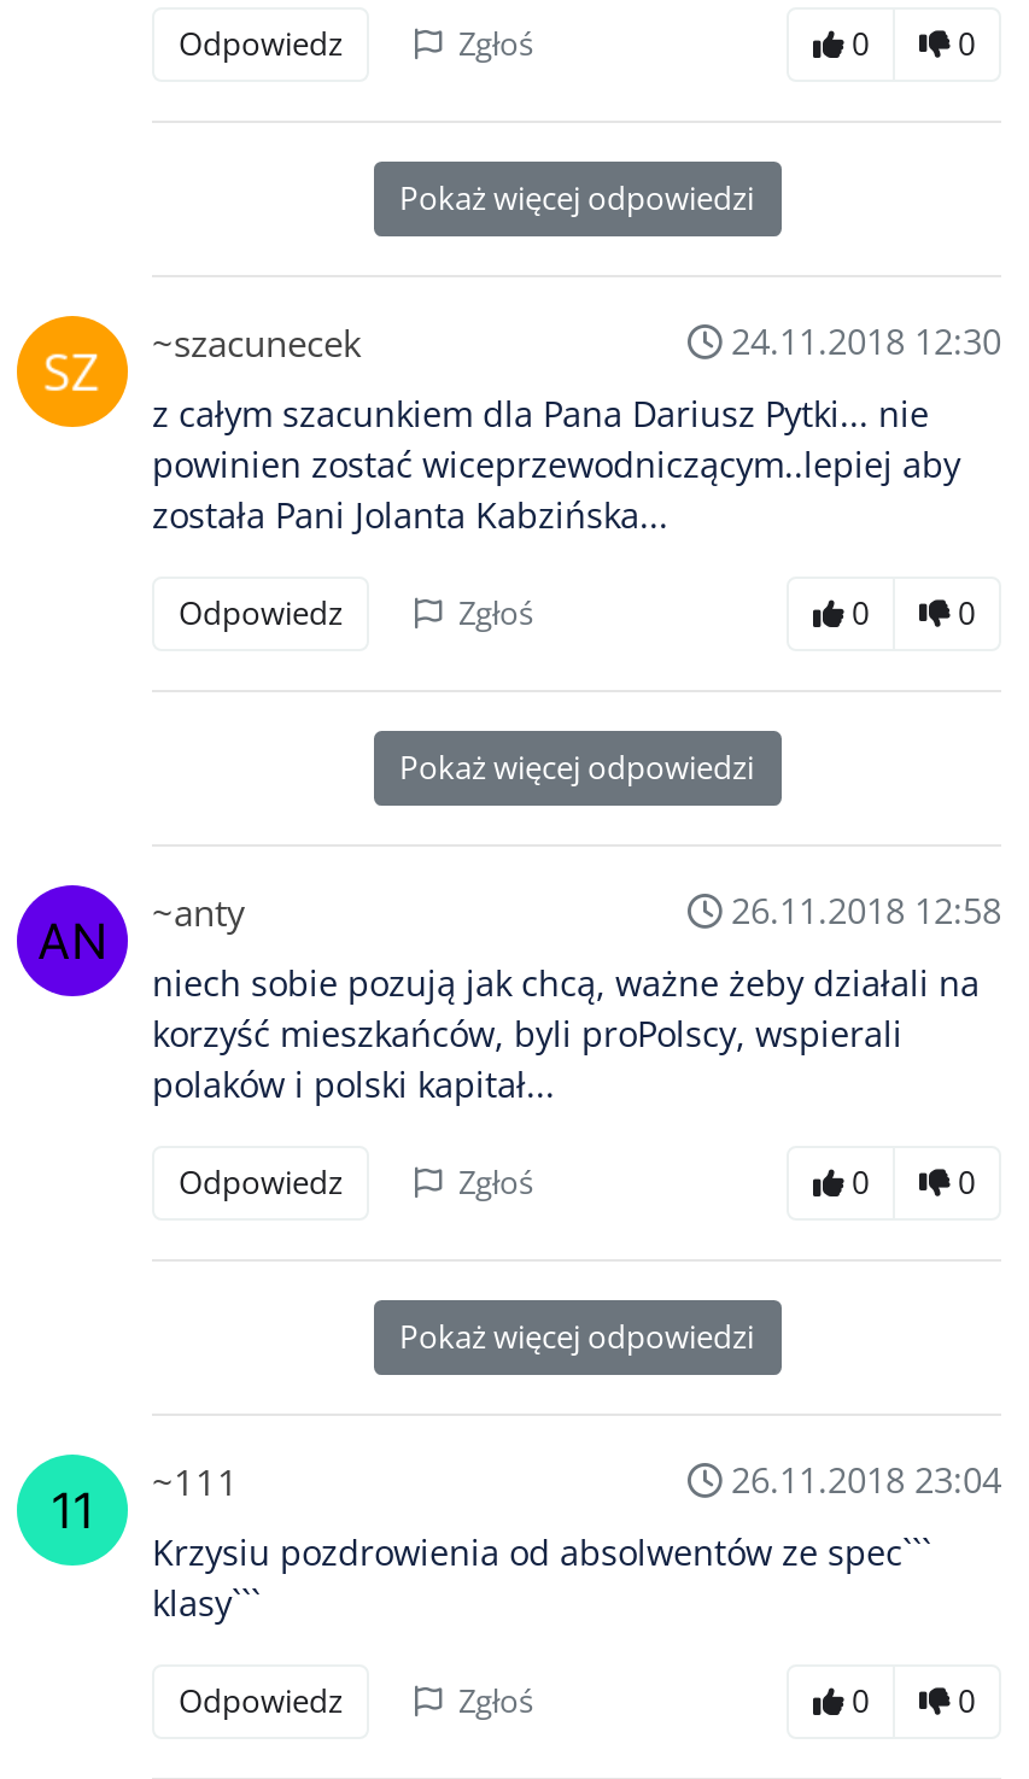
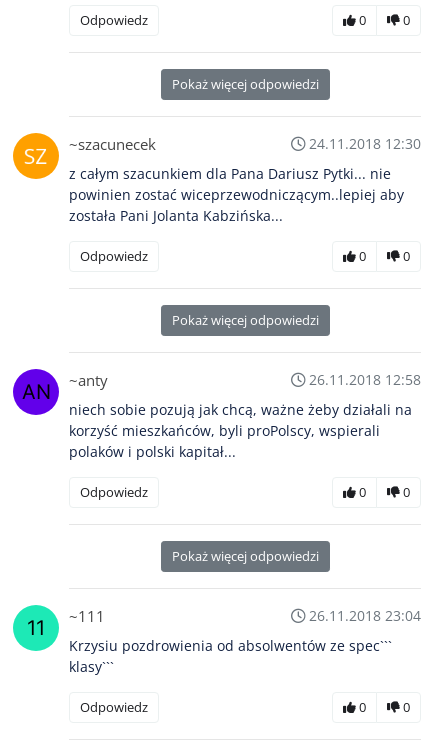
- Zgłoś

- Zgłoś

- Zgłoś

- Zgłoś
